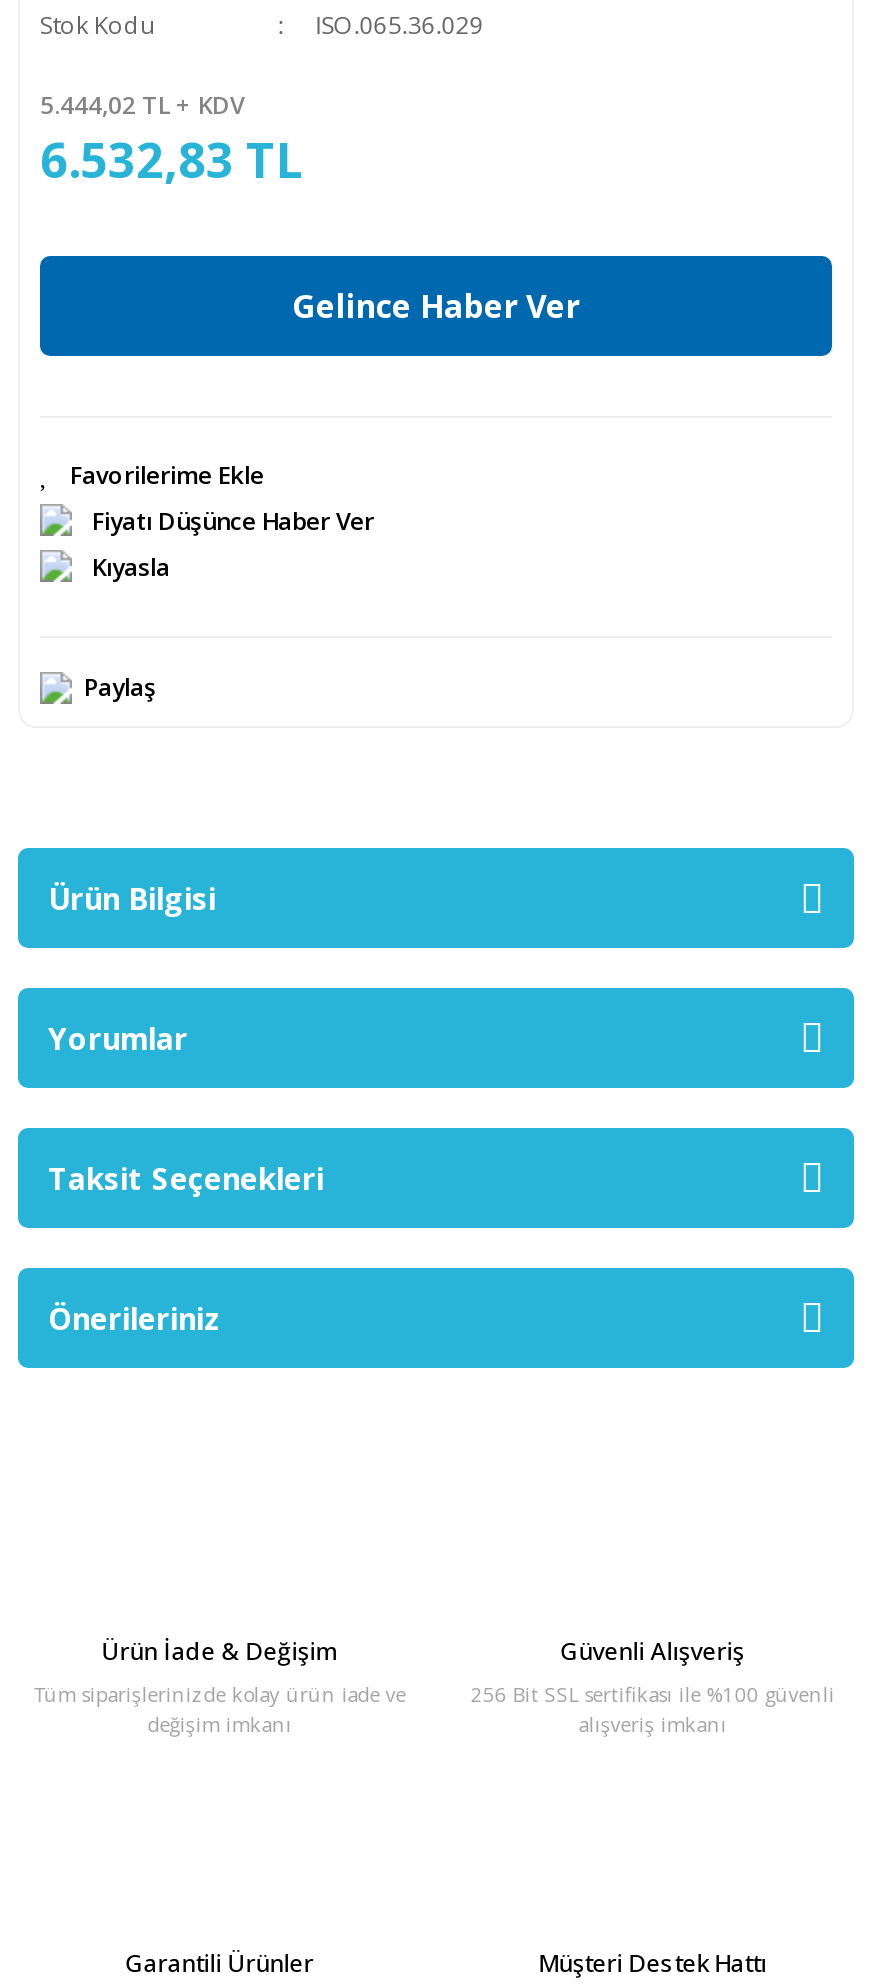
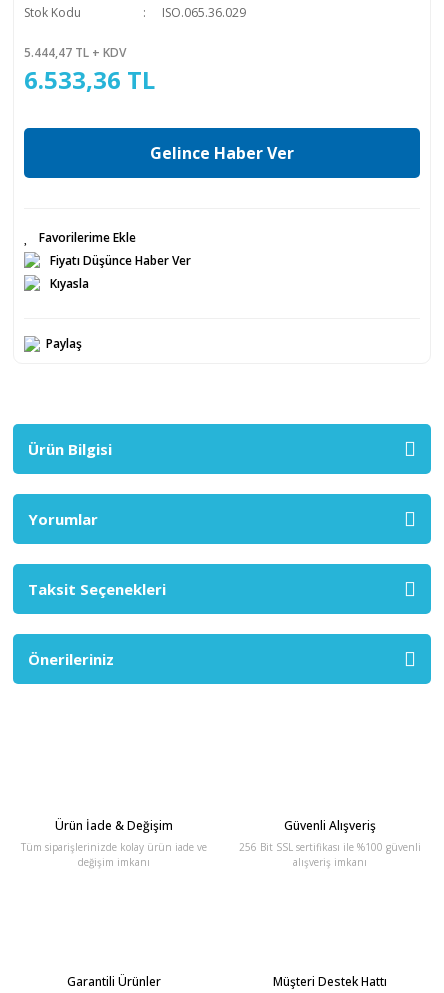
- 5.444,02 TL + KDV
+ 5.444,47 TL + KDV

- 6.532,83 TL
+ 6.533,36 TL
